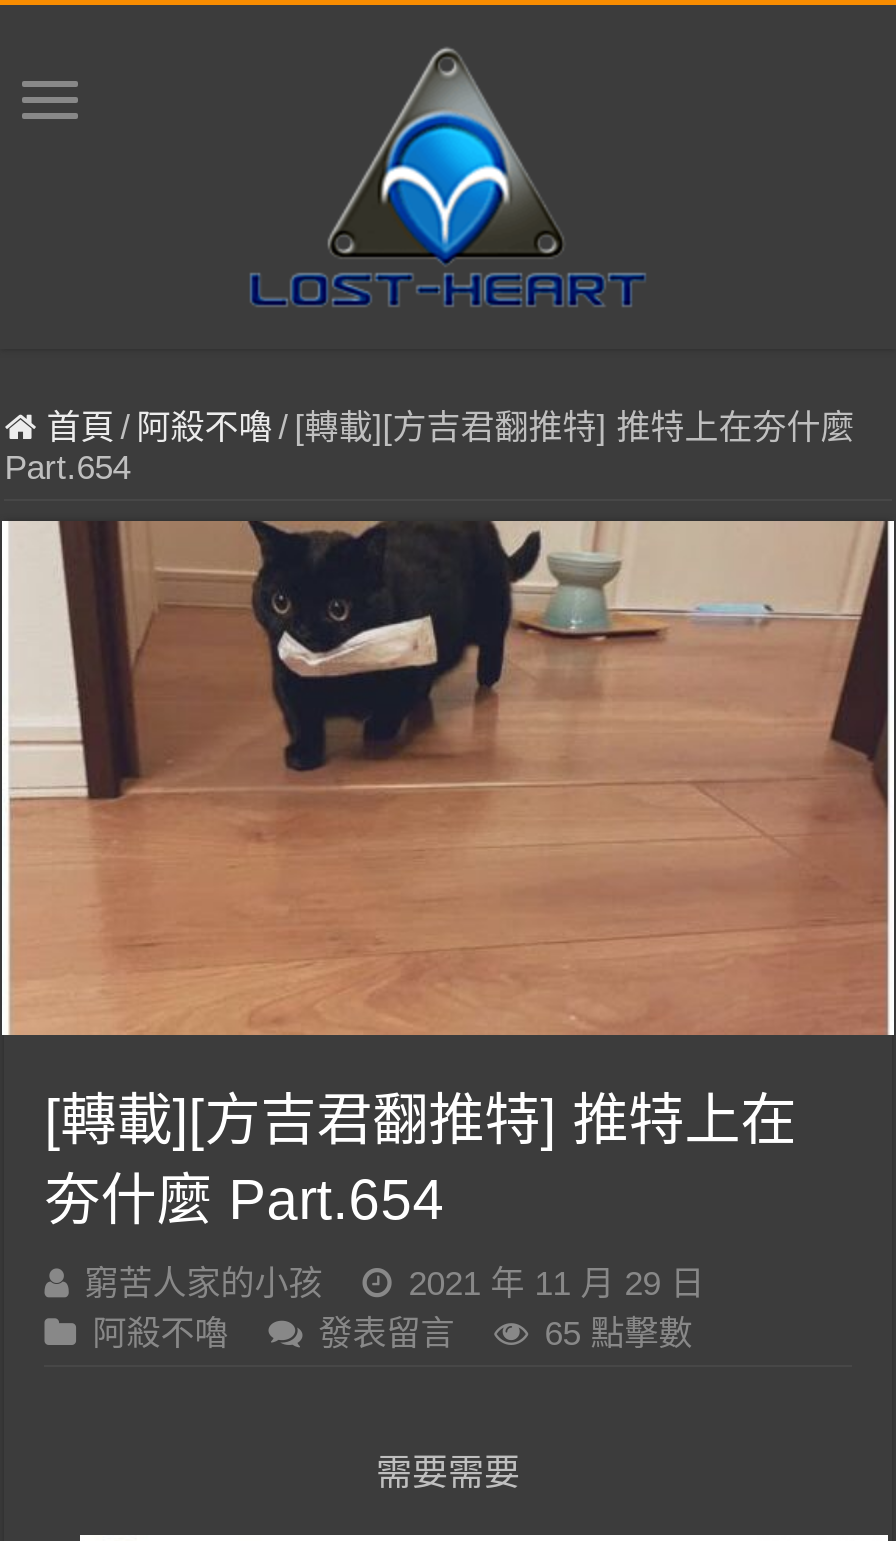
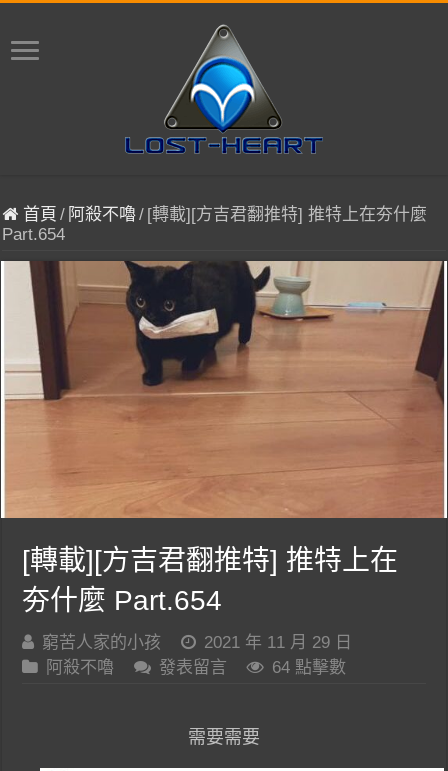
- 65 點擊數
+ 64 點擊數
